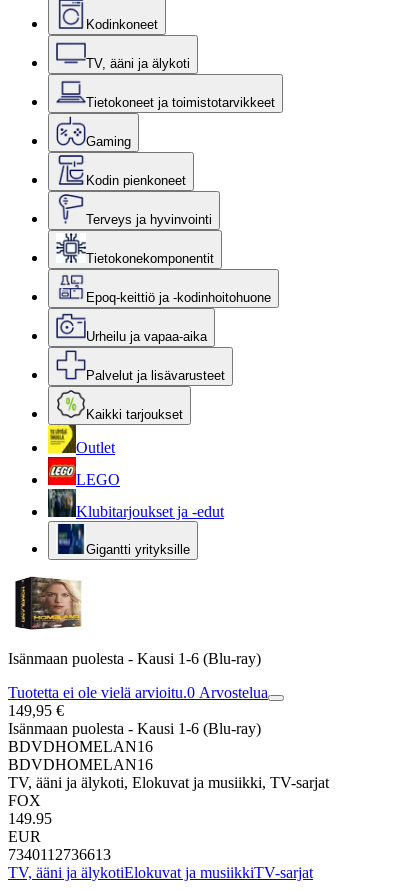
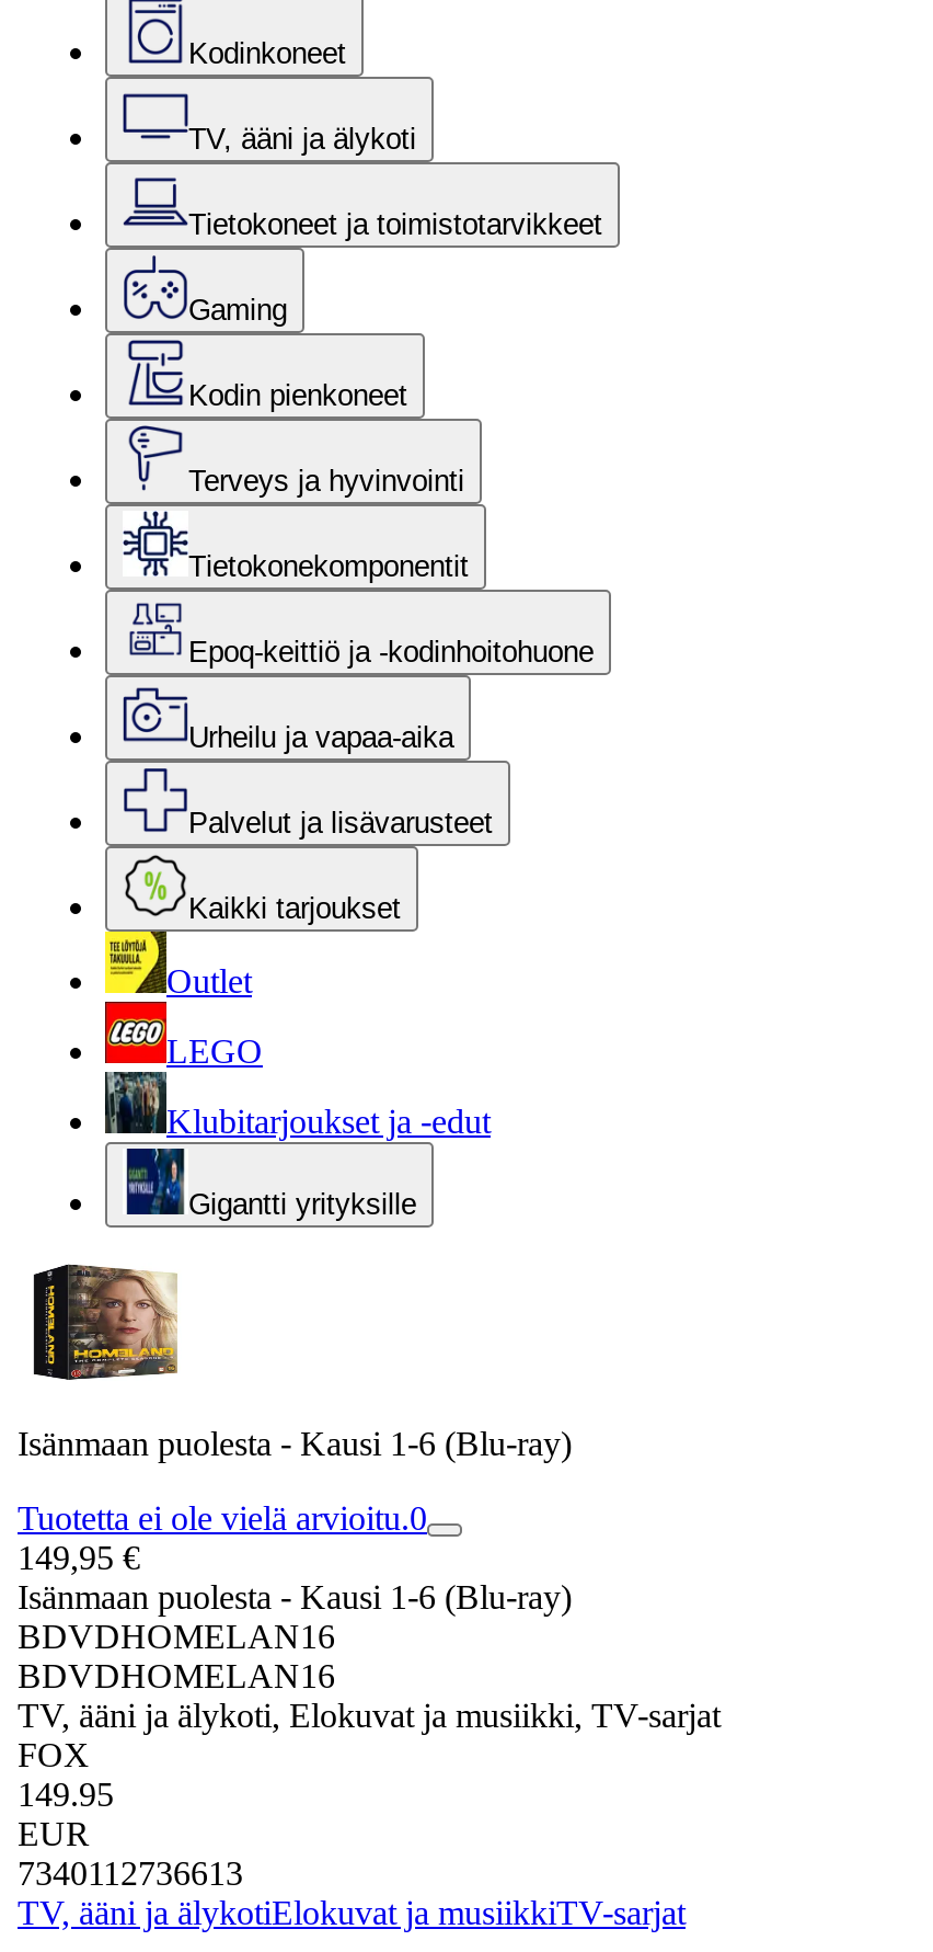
- Tuotetta ei ole vielä arvioitu.0 Arvostelua
+ Tuotetta ei ole vielä arvioitu.0
